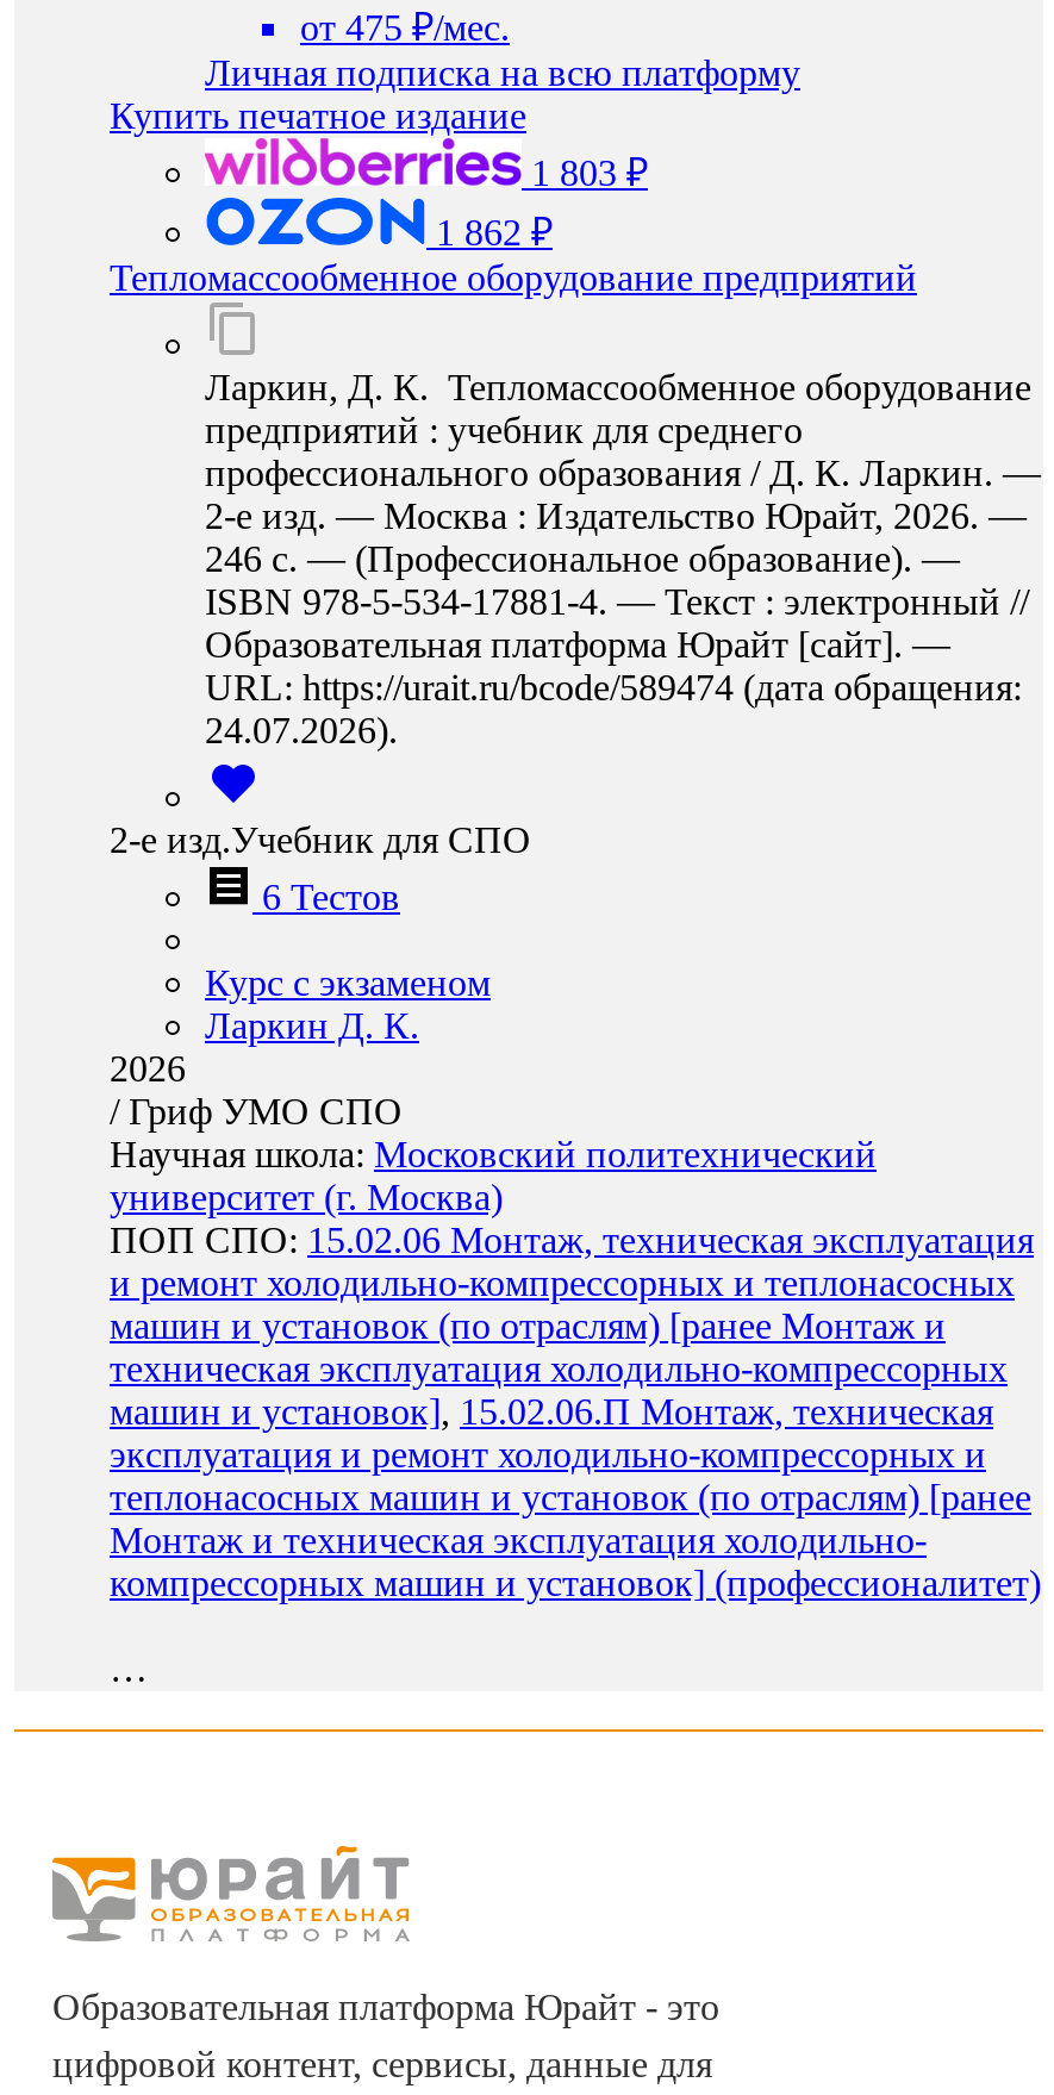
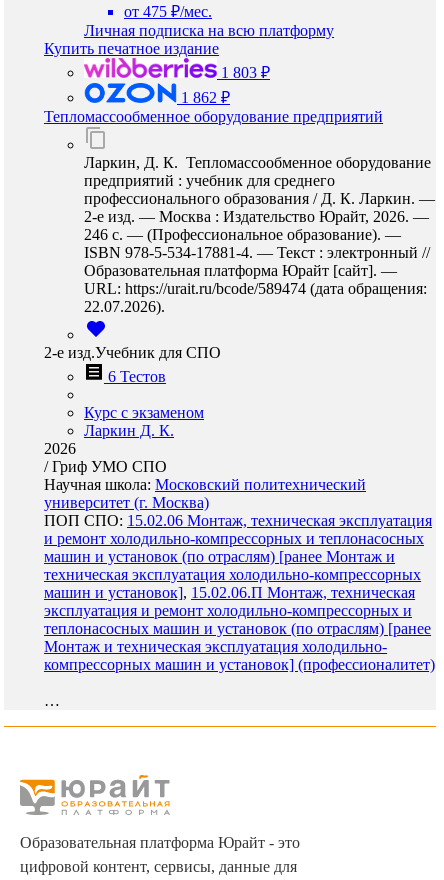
- 24.07.2026).
+ 22.07.2026).
